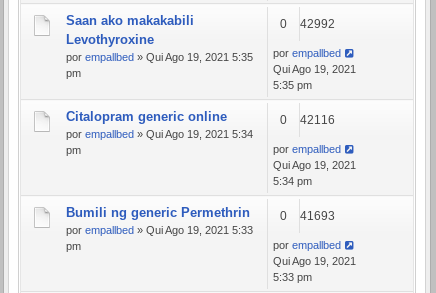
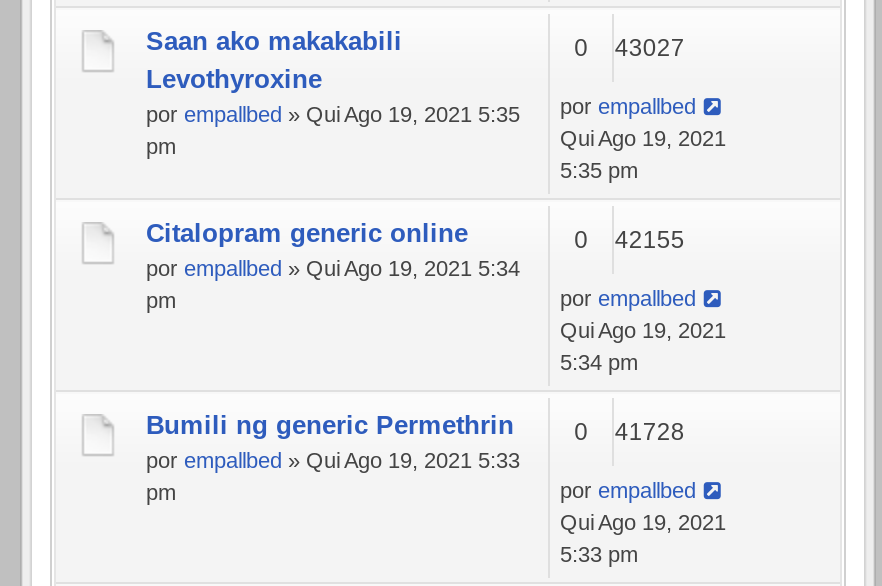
- 0 42992
+ 0 43027

- 0 42116
+ 0 42155

- 0 41693
+ 0 41728
